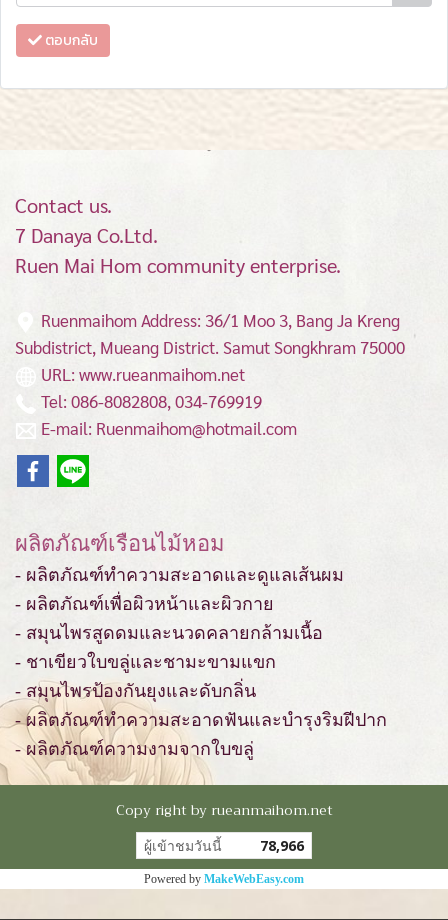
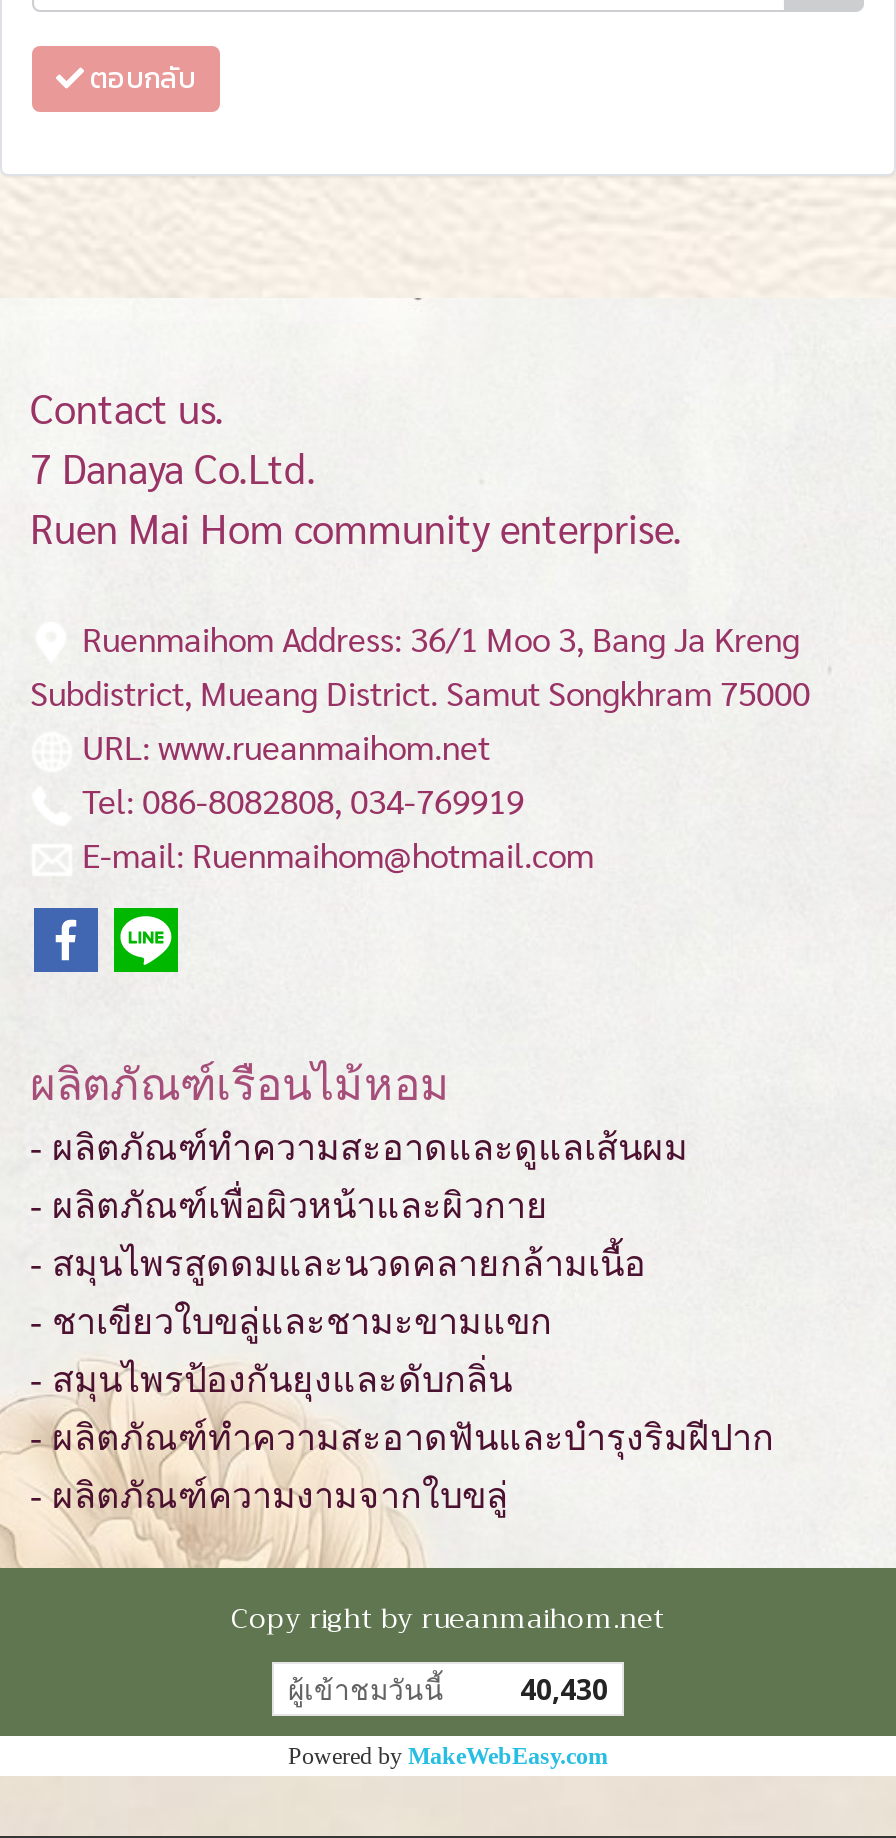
- ผู้เข้าชมวันนี้ 78,966
+ ผู้เข้าชมวันนี้ 40,430
